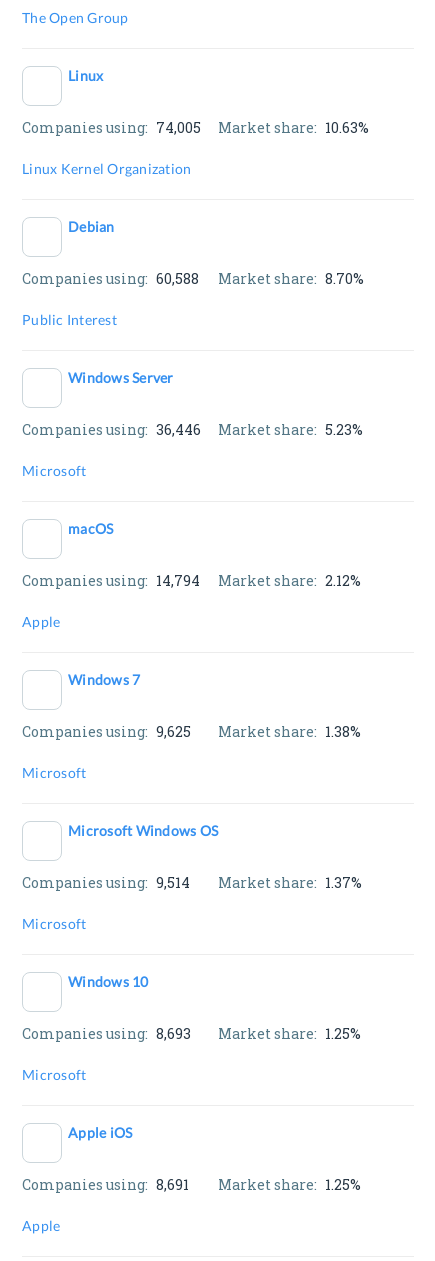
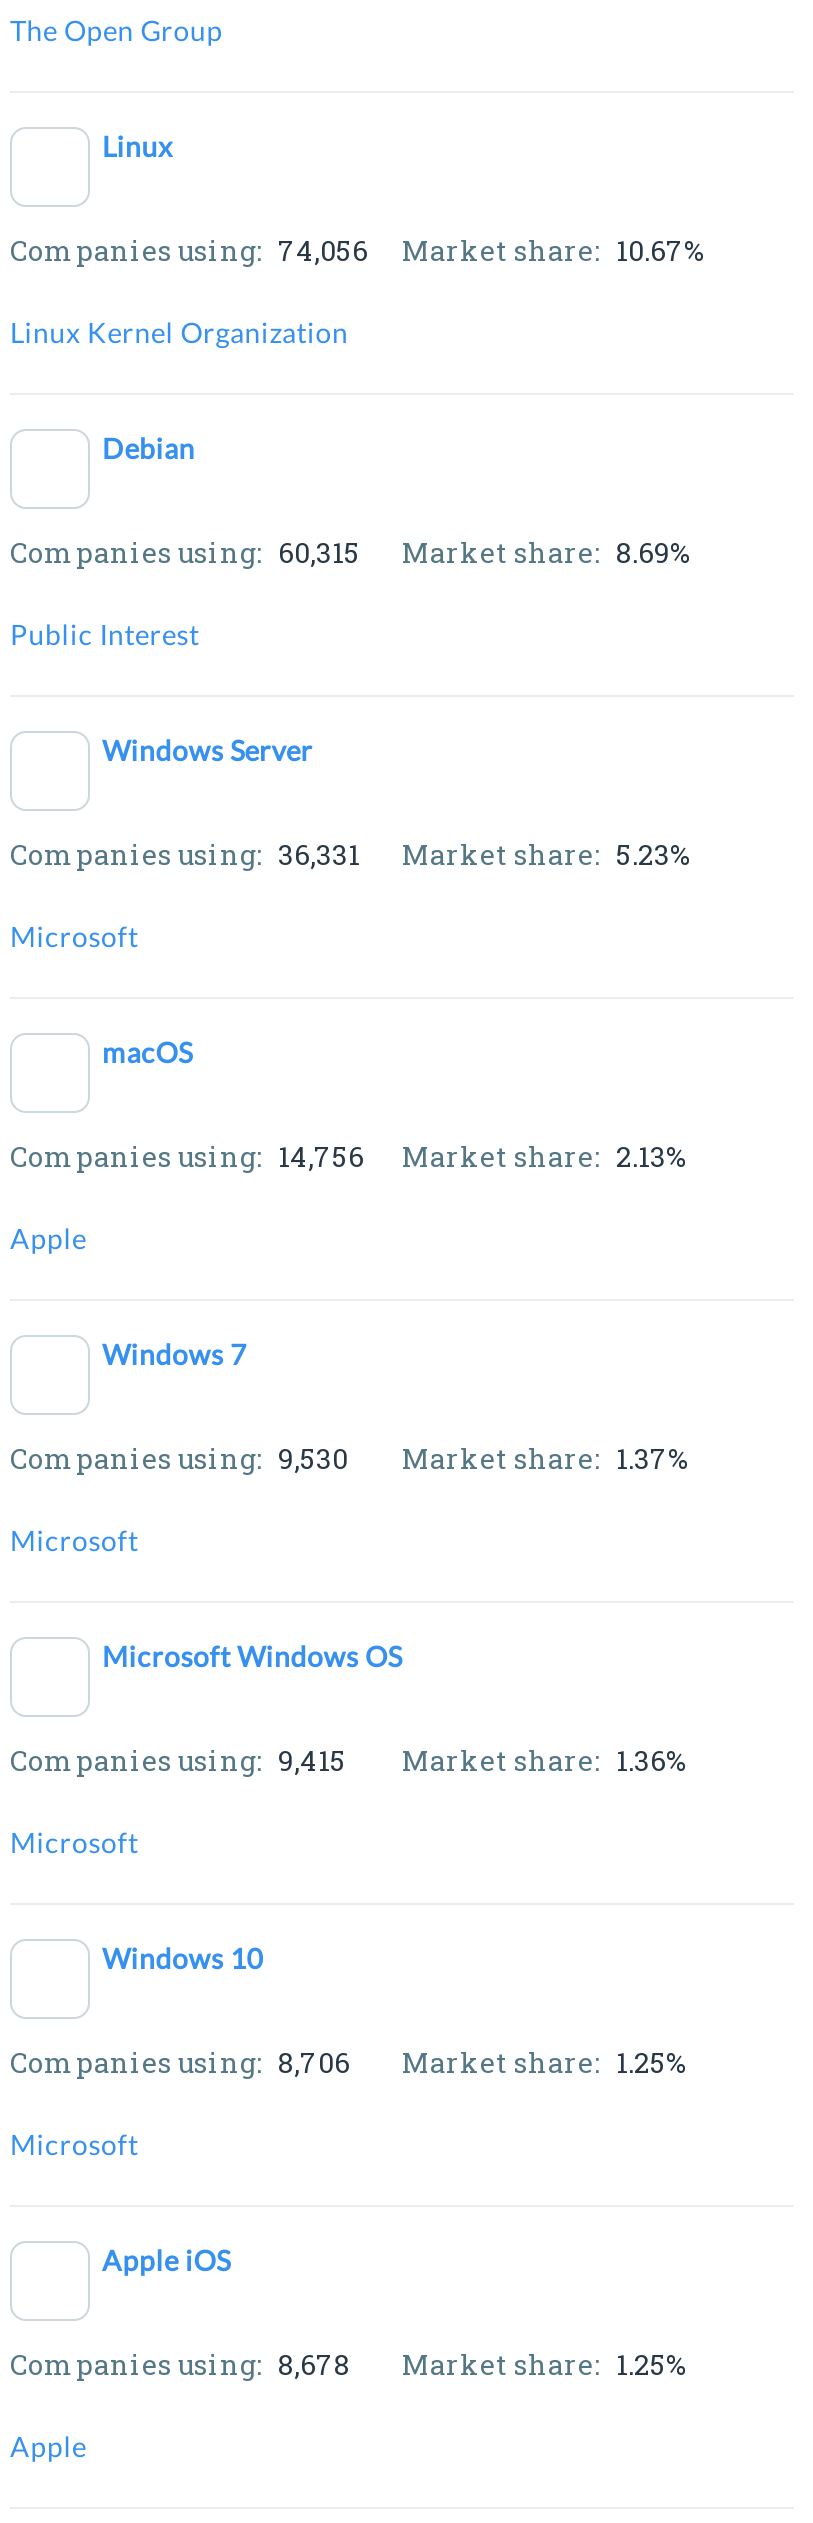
- Companies using: 74,005
+ Companies using: 74,056

- Market share: 10.63%
+ Market share: 10.67%

- Companies using: 60,588
+ Companies using: 60,315

- Market share: 8.70%
+ Market share: 8.69%

- Companies using: 36,446
+ Companies using: 36,331

- Companies using: 14,794
+ Companies using: 14,756

- Market share: 2.12%
+ Market share: 2.13%

- Companies using: 9,625
+ Companies using: 9,530

- Market share: 1.38%
+ Market share: 1.37%

- Companies using: 9,514
+ Companies using: 9,415

- Market share: 1.37%
+ Market share: 1.36%

- Companies using: 8,693
+ Companies using: 8,706

- Companies using: 8,691
+ Companies using: 8,678
